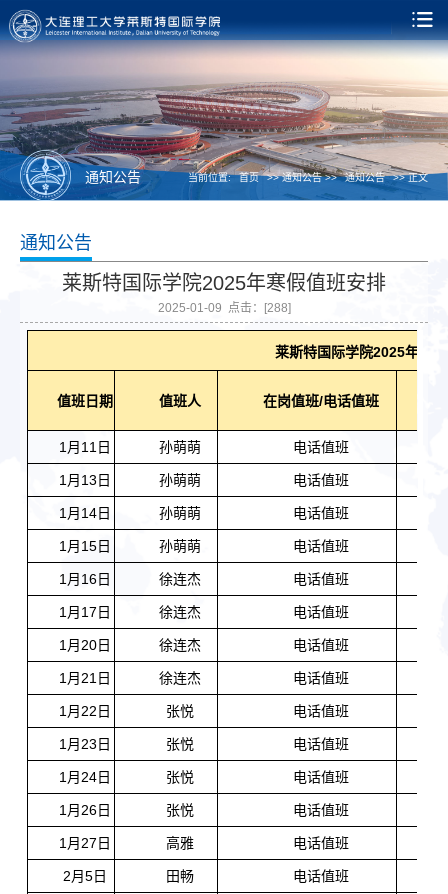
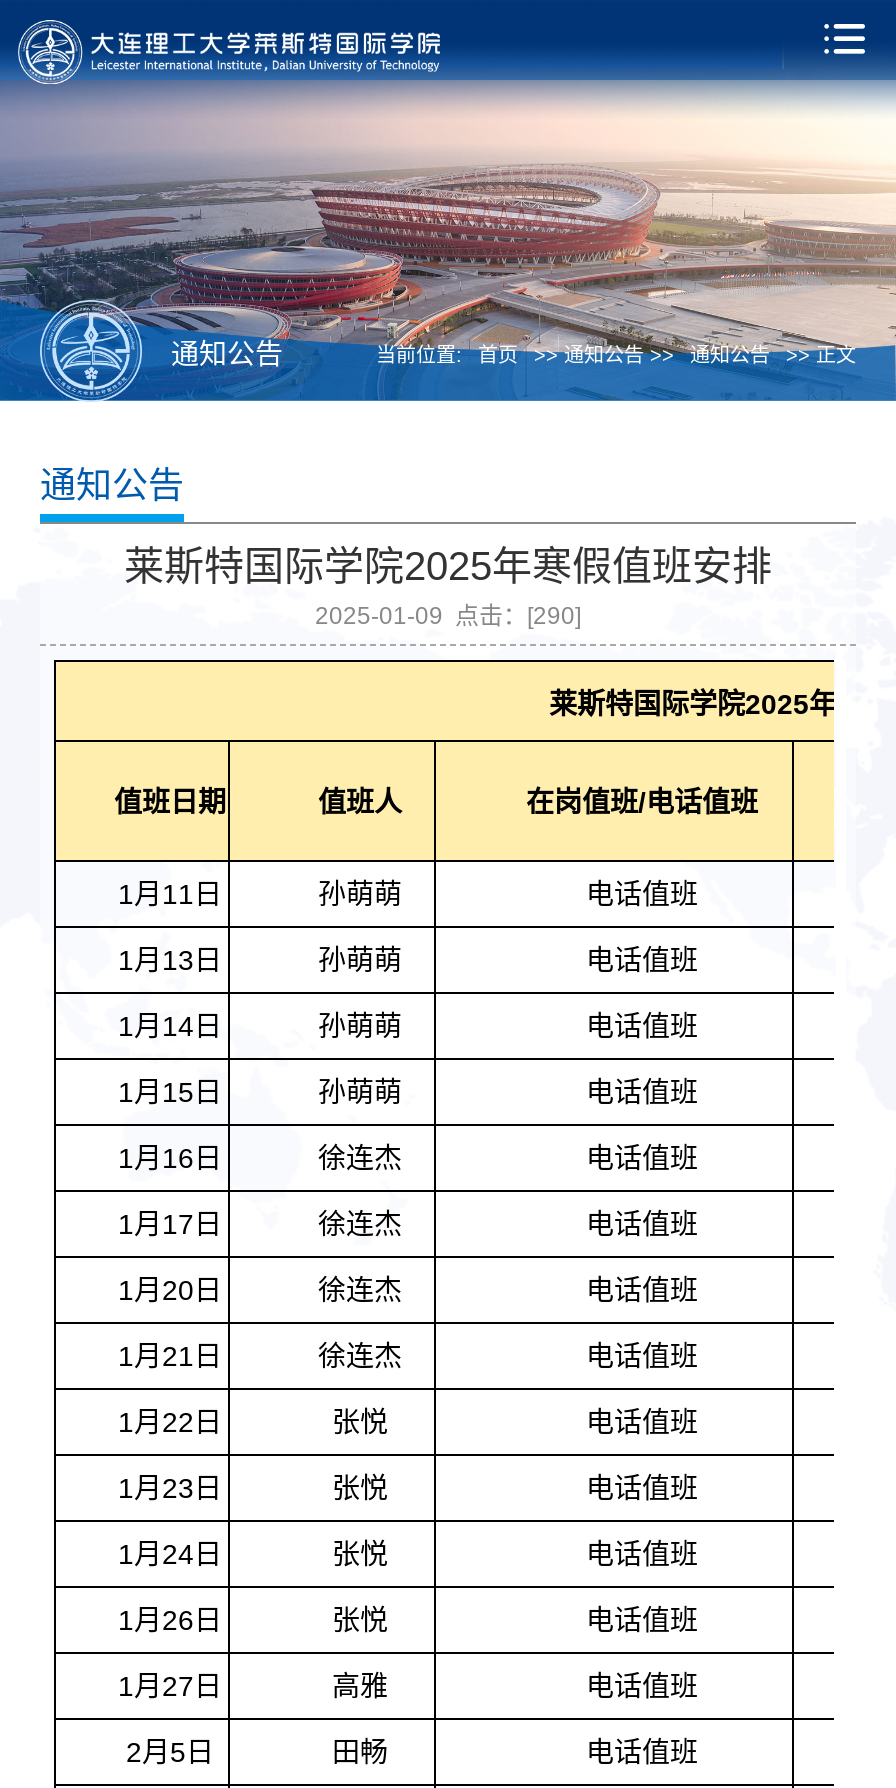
- 2025-01-09 点击：[288]
+ 2025-01-09 点击：[290]
